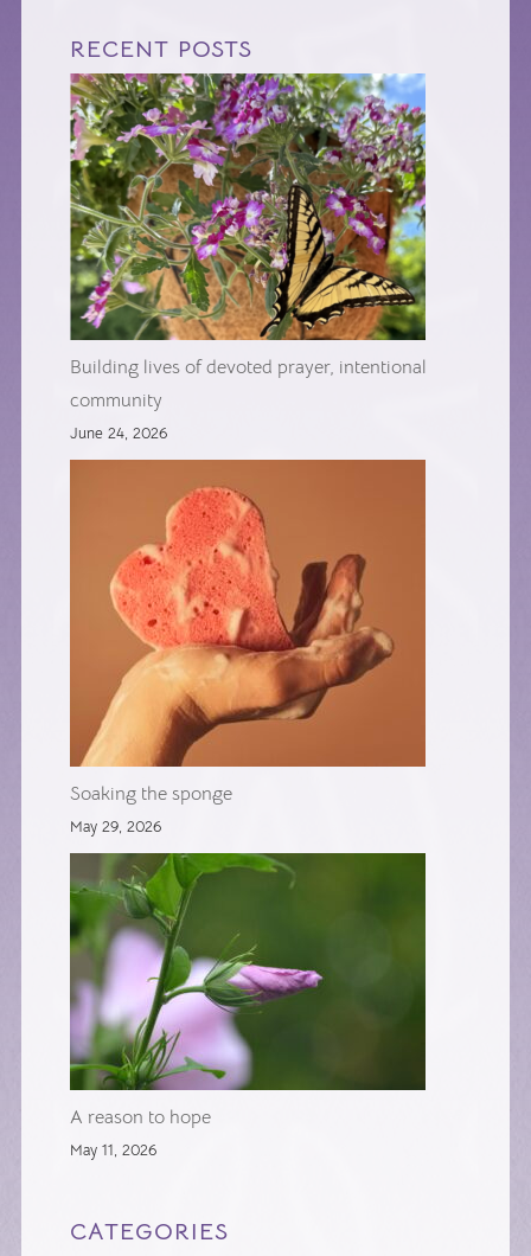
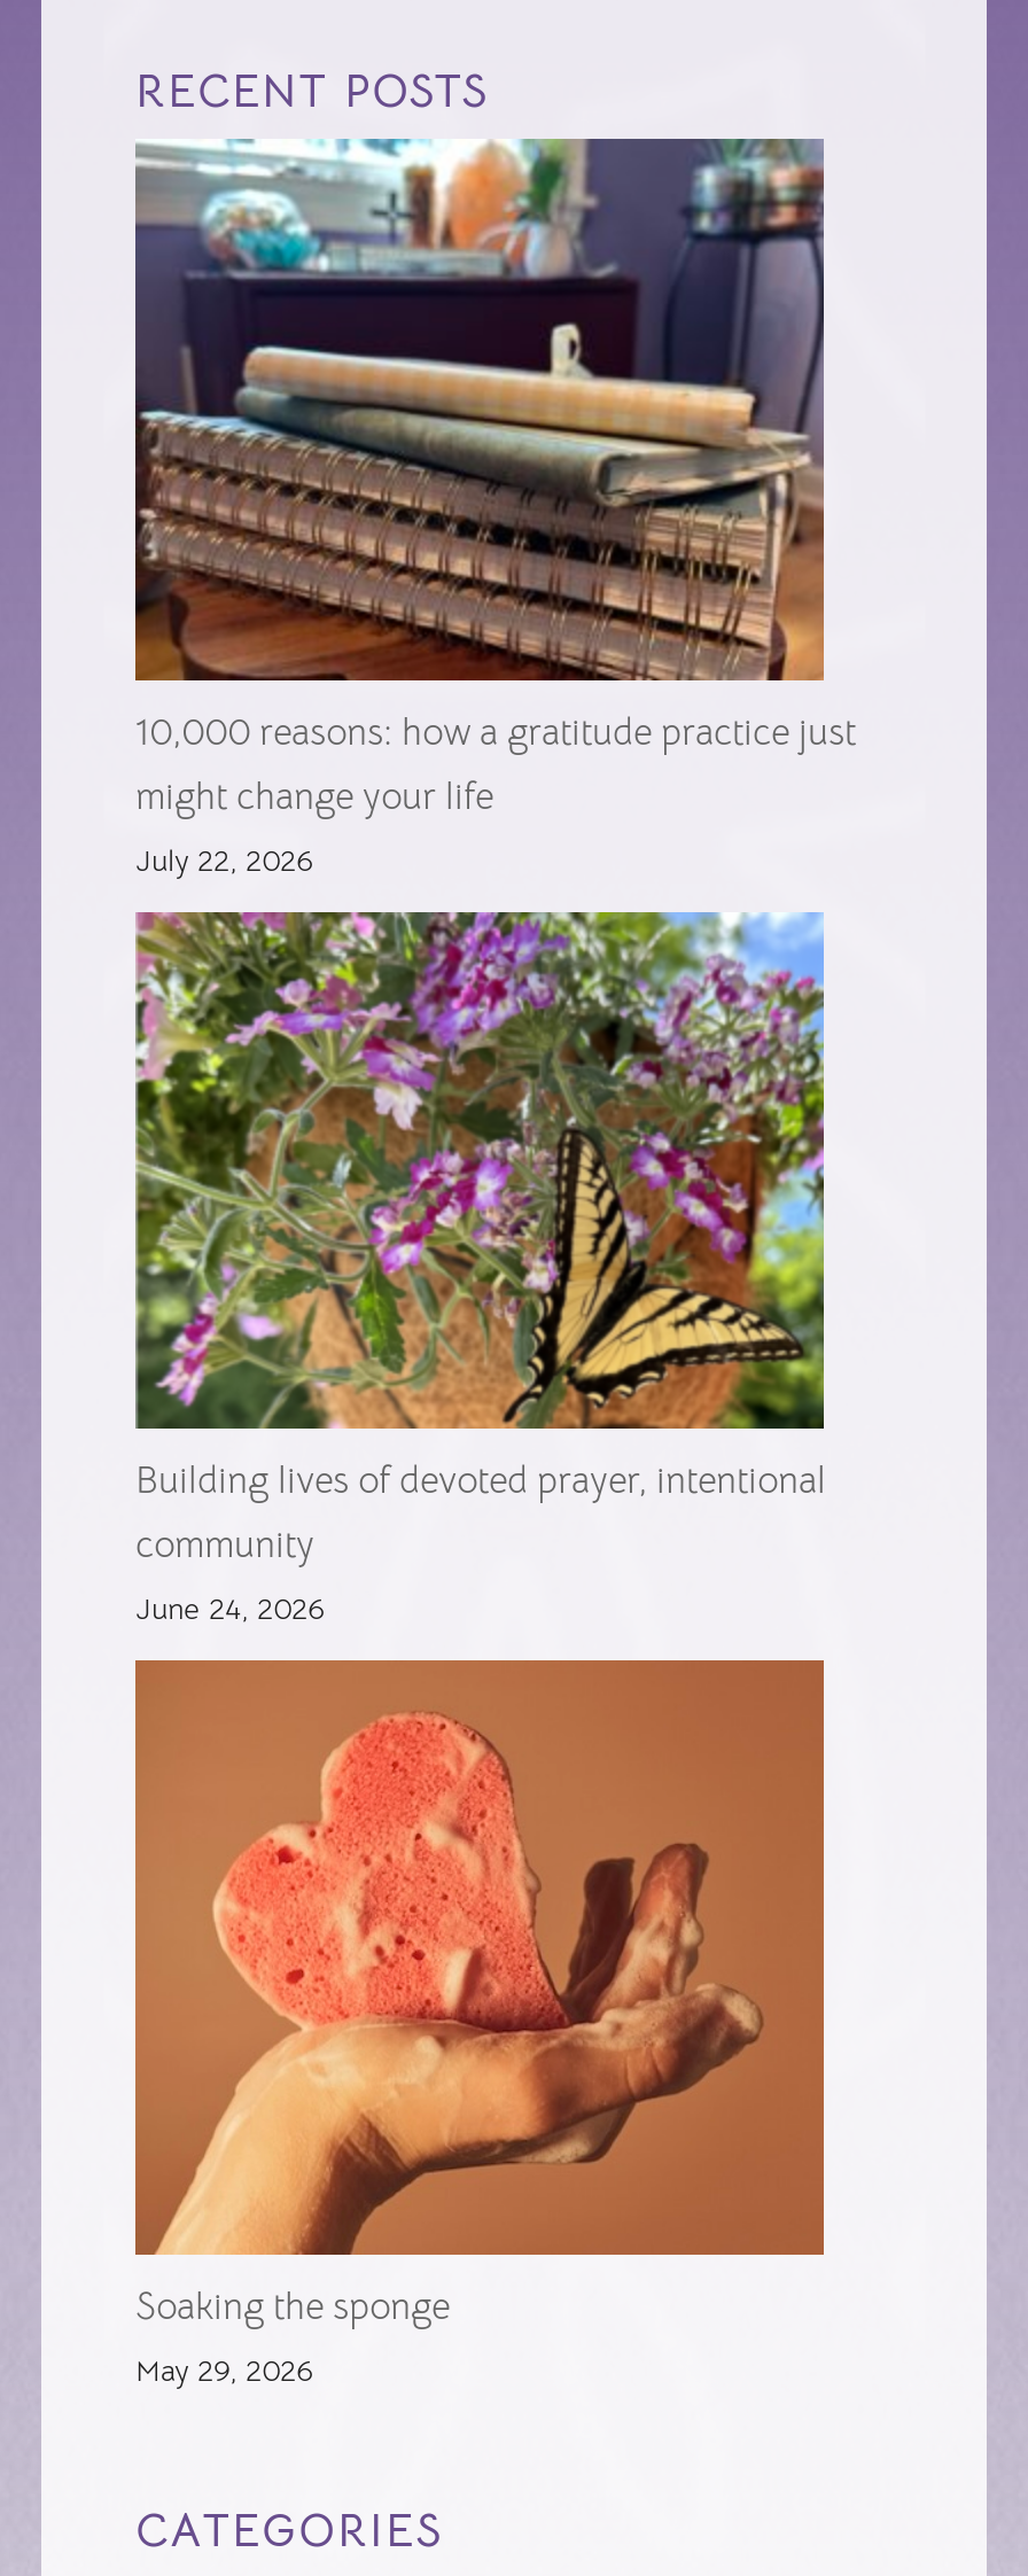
moved down: [image] | Building lives of devoted prayer, intentional | community | June 24, 2026 | Soaking the sponge | May 29, 2026

+ [image]
+ 10,000 reasons: how a gratitude practice just
+ might change your life
+ July 22, 2026

- [image]
- A reason to hope
- May 11, 2026
